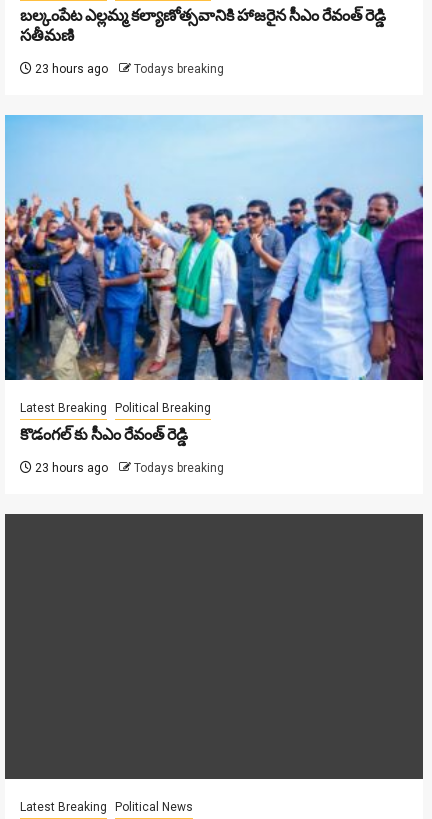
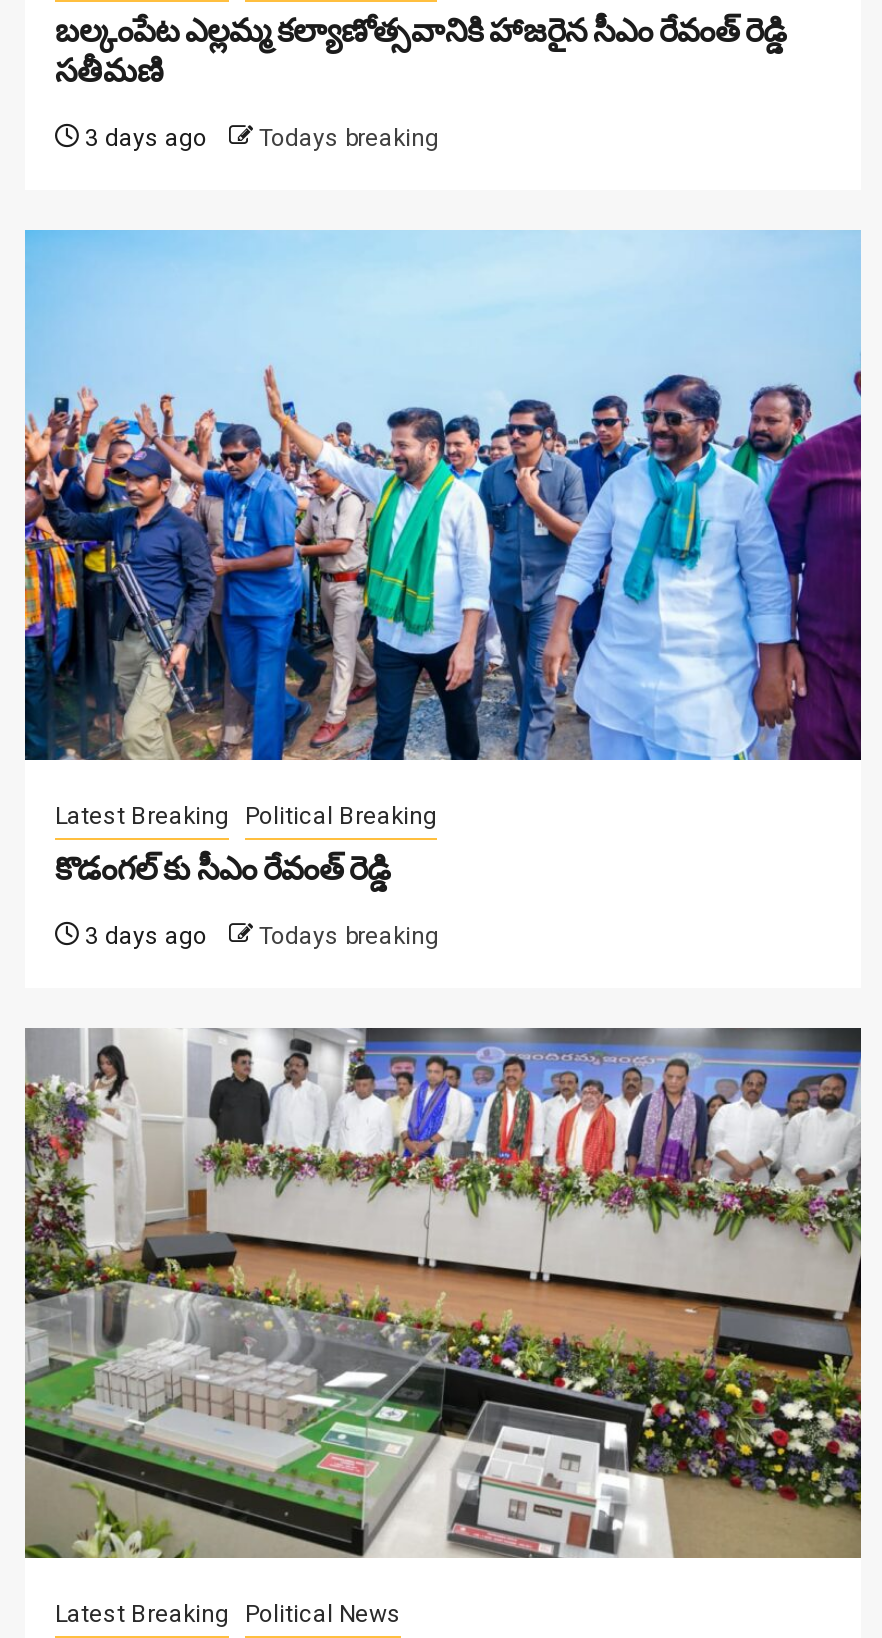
- 23 hours ago Todays breaking
+ 3 days ago Todays breaking

- 23 hours ago Todays breaking
+ 3 days ago Todays breaking

+ [image]
